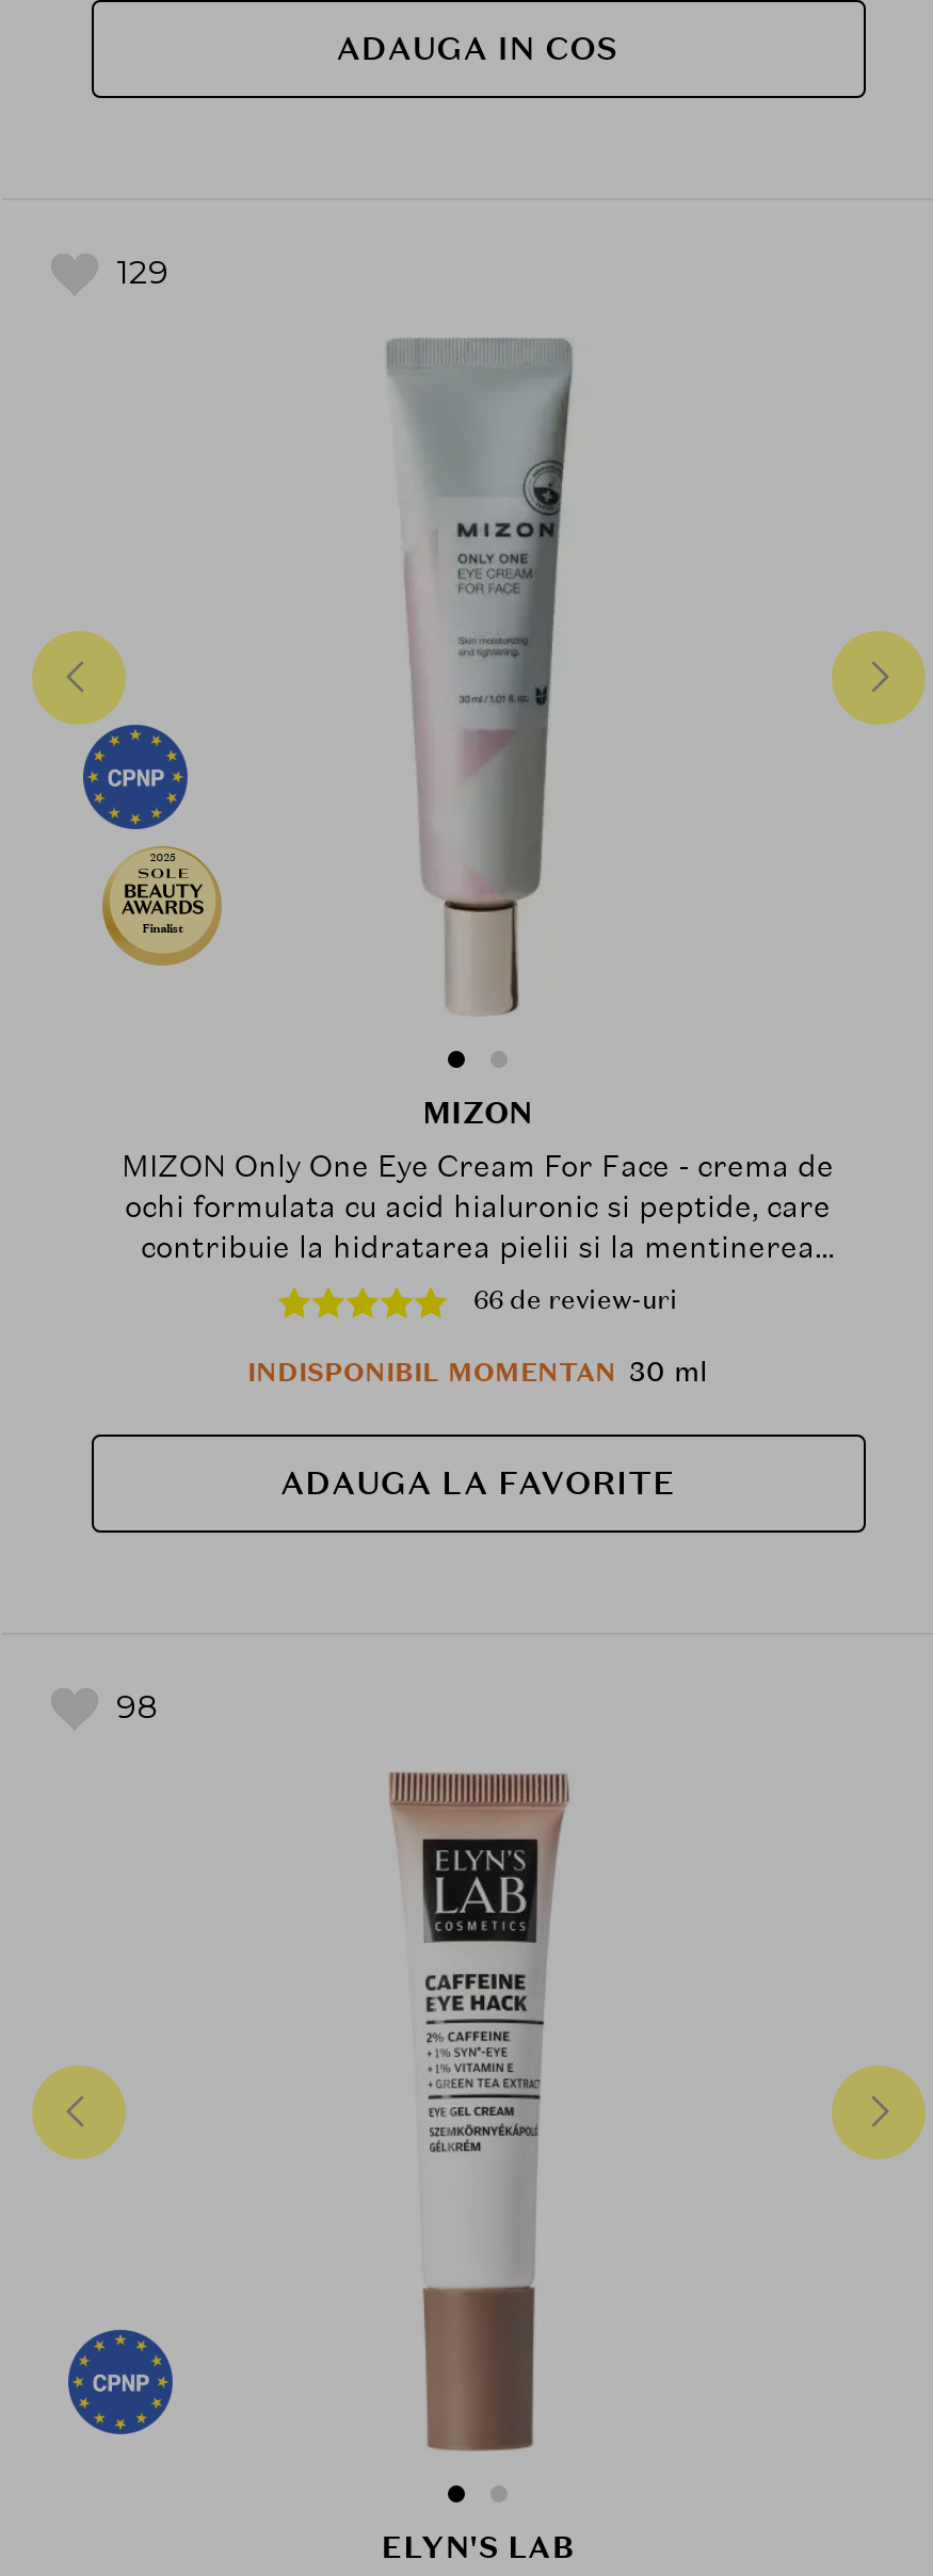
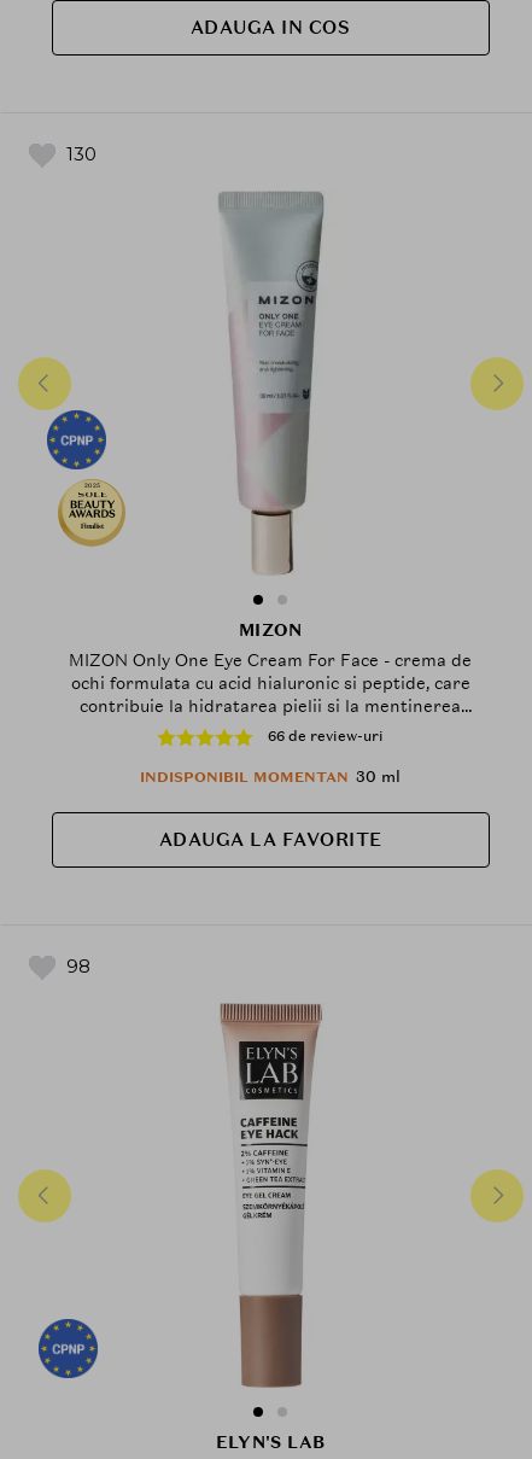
- 129
+ 130
